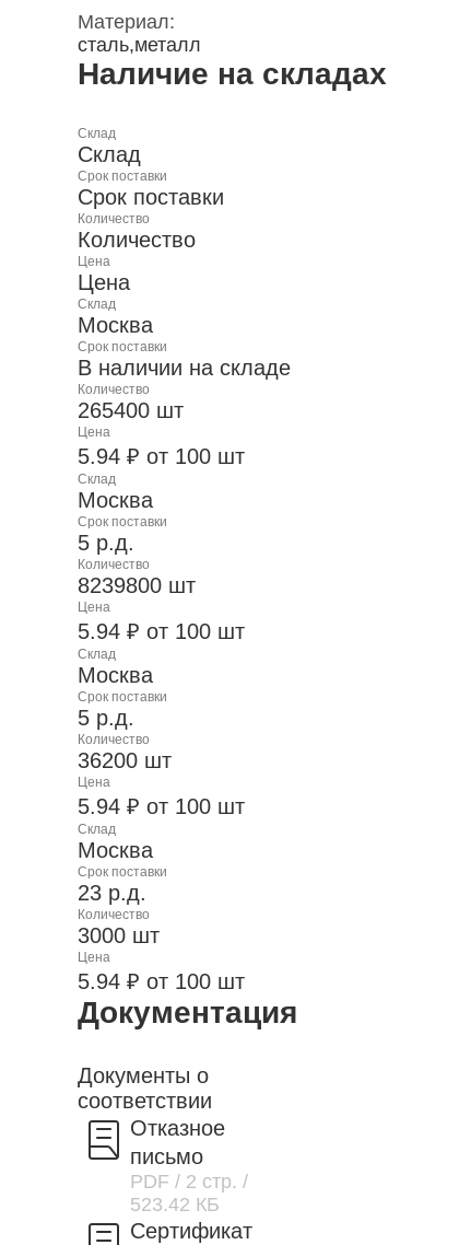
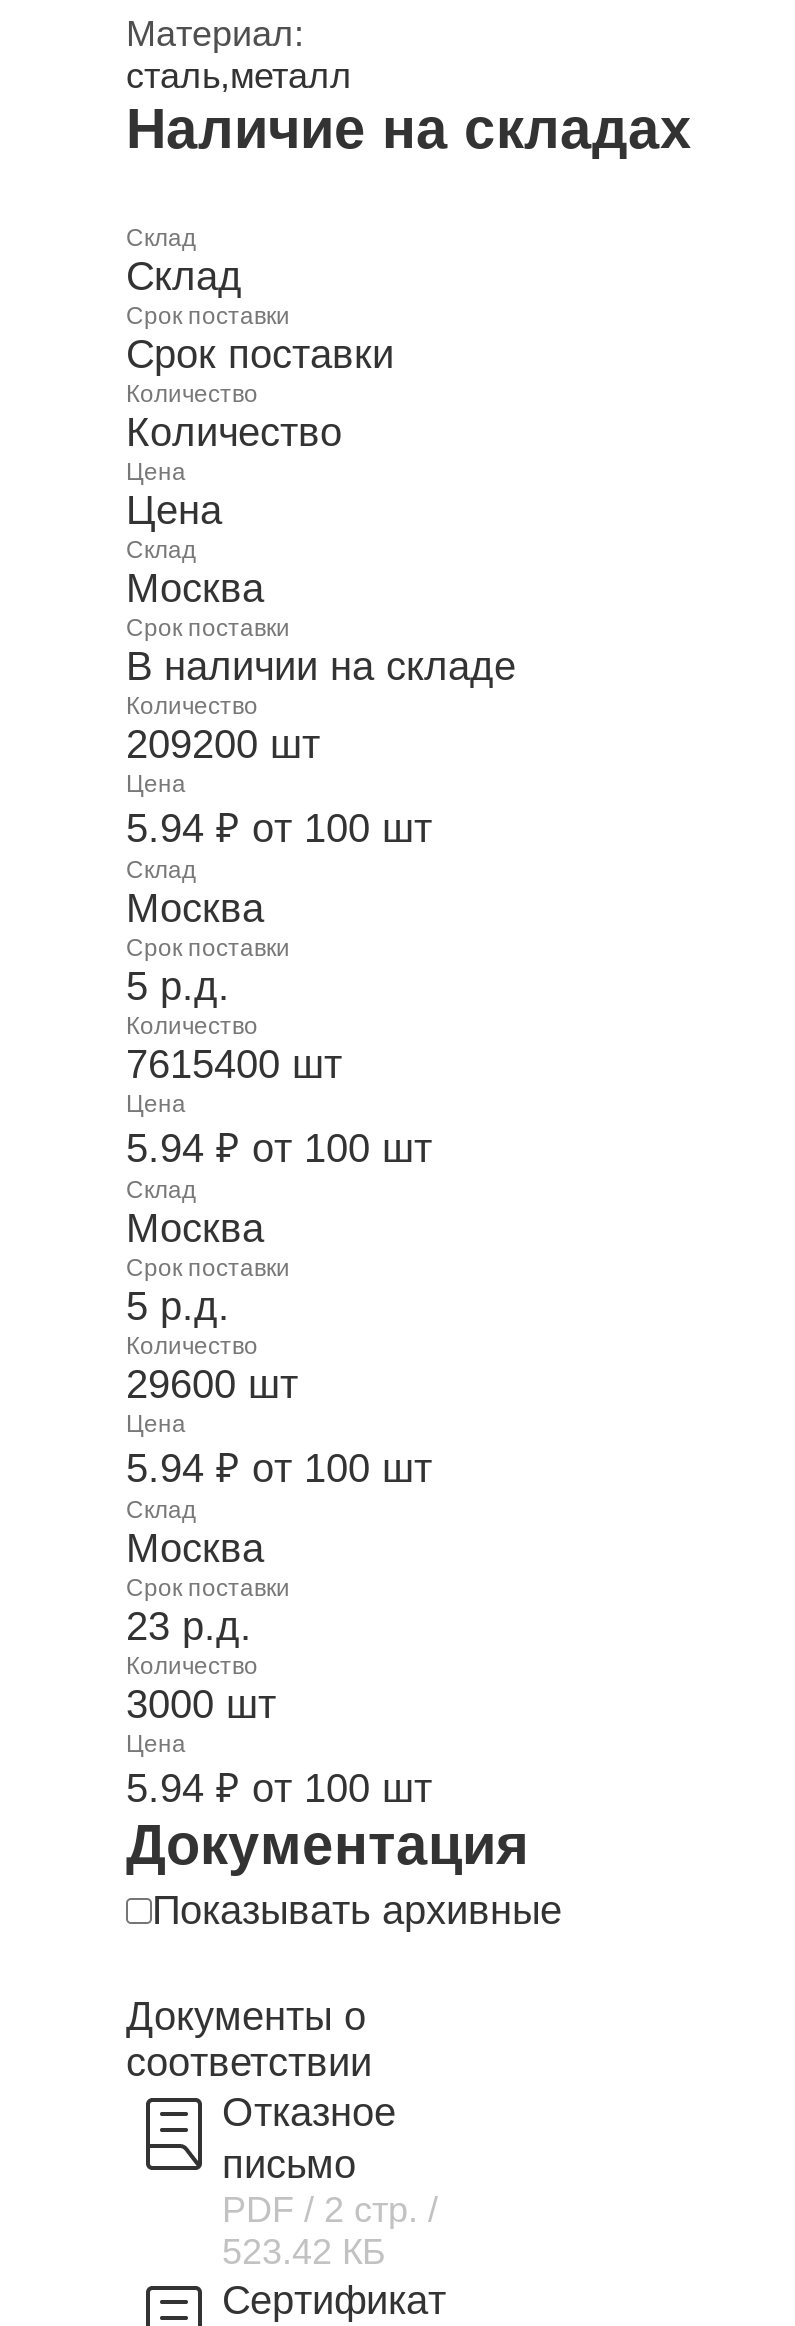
- 265400 шт
+ 209200 шт

- 8239800 шт
+ 7615400 шт

- 36200 шт
+ 29600 шт

+ Показывать архивные
